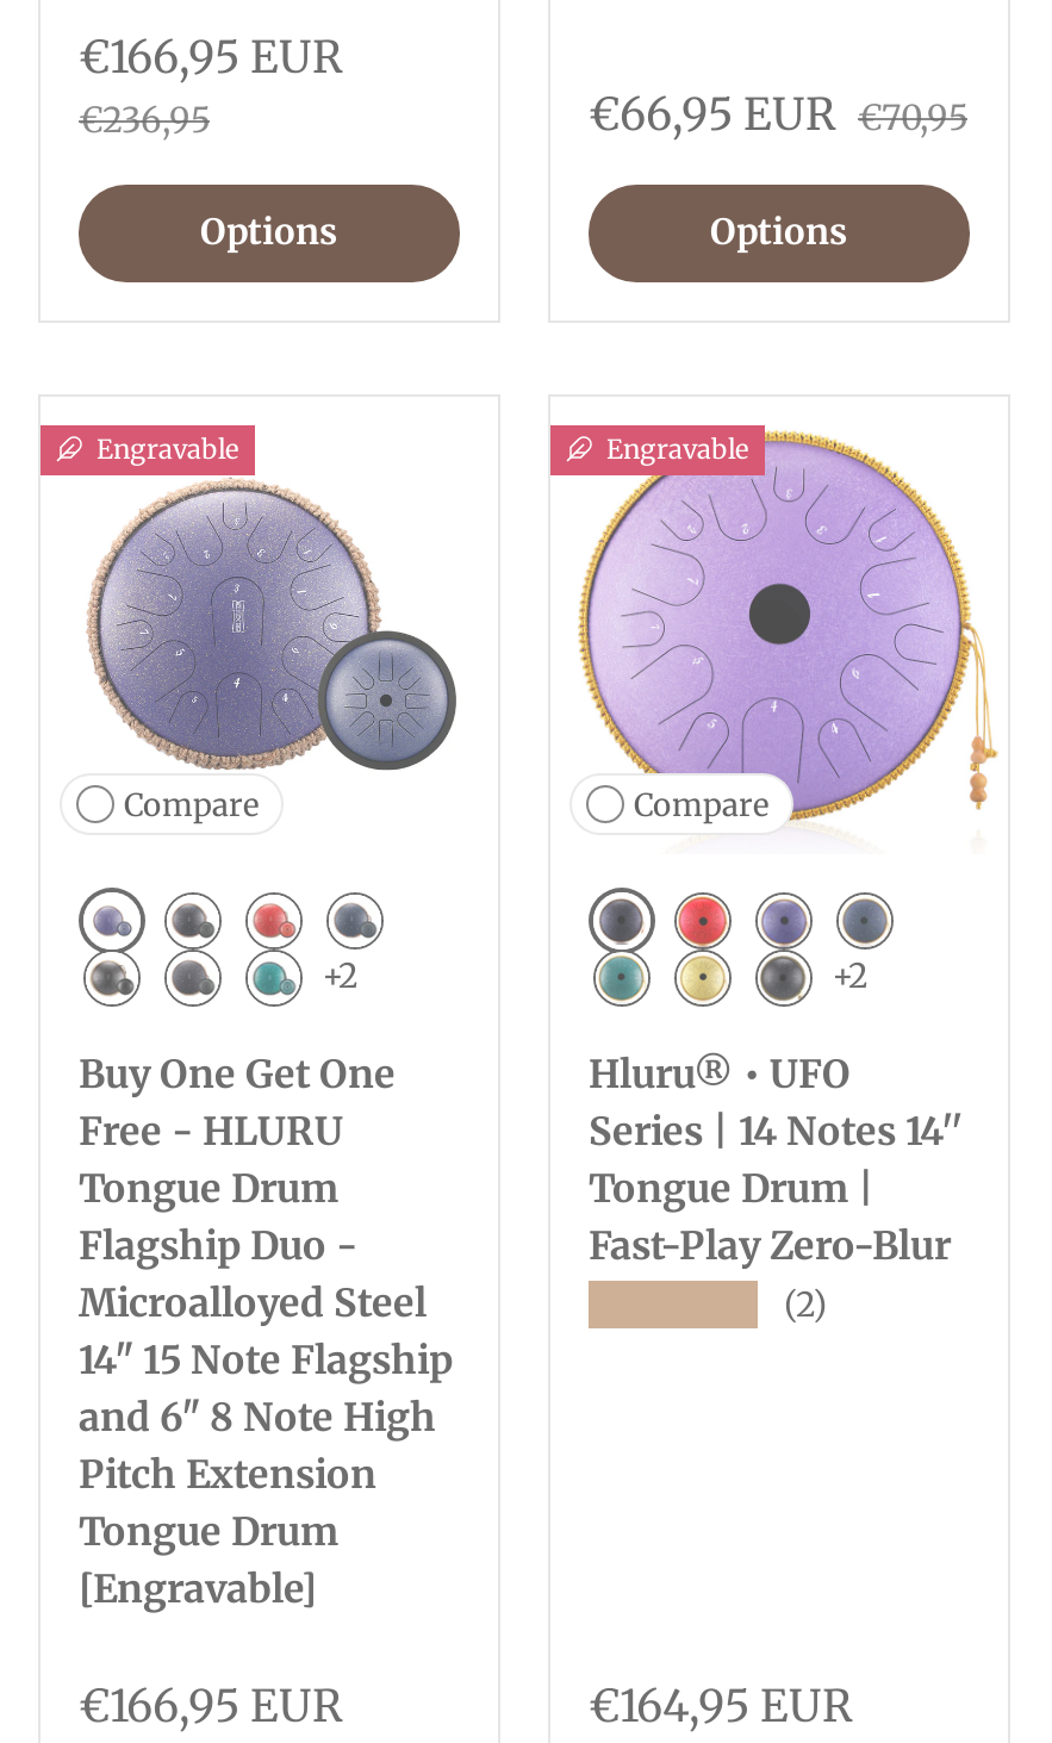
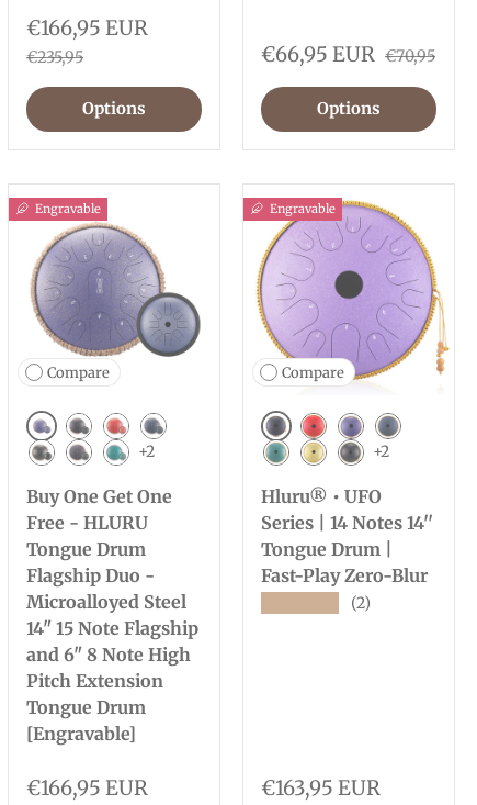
- €236,95
+ €235,95

- €164,95 EUR
+ €163,95 EUR
